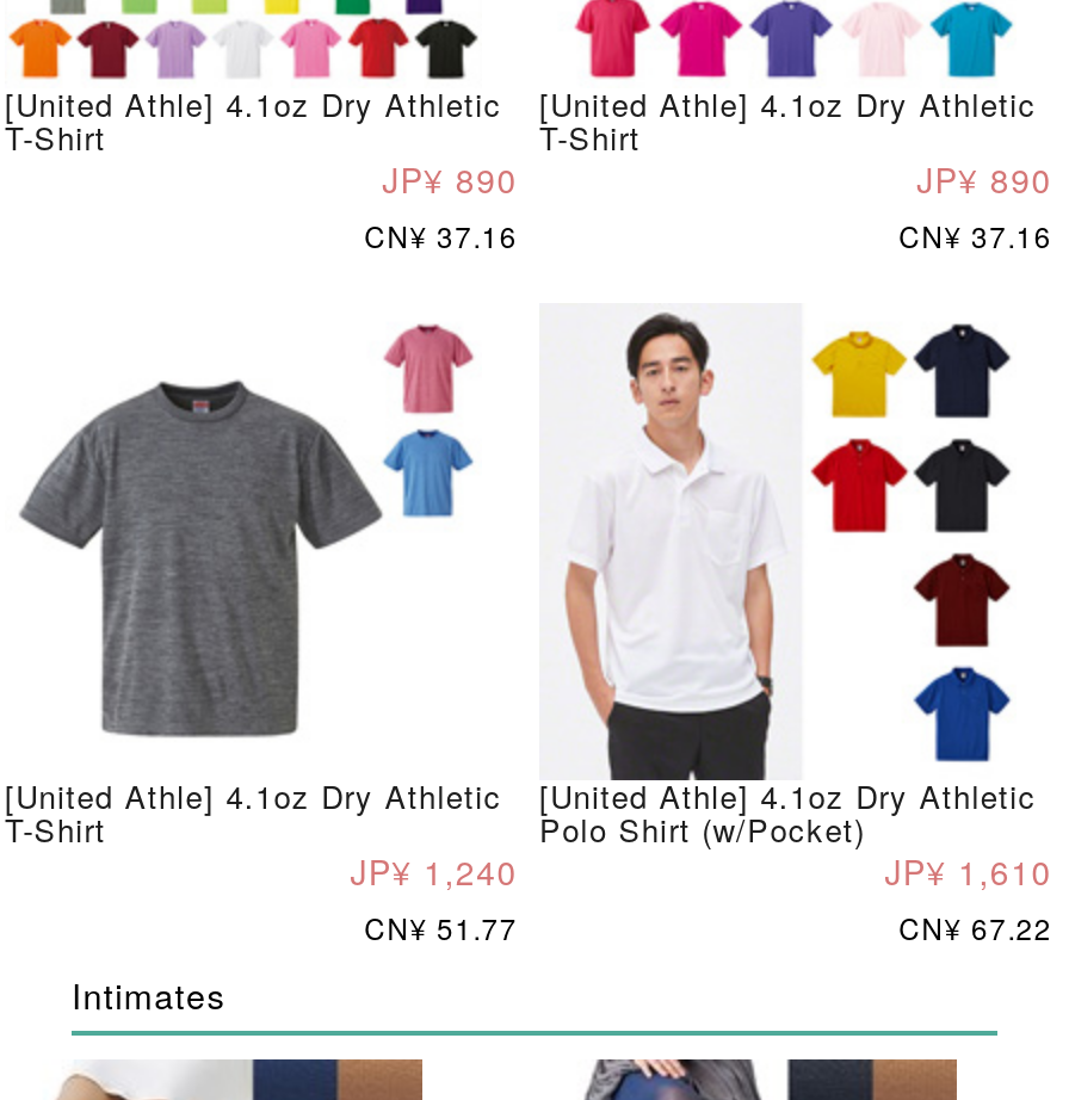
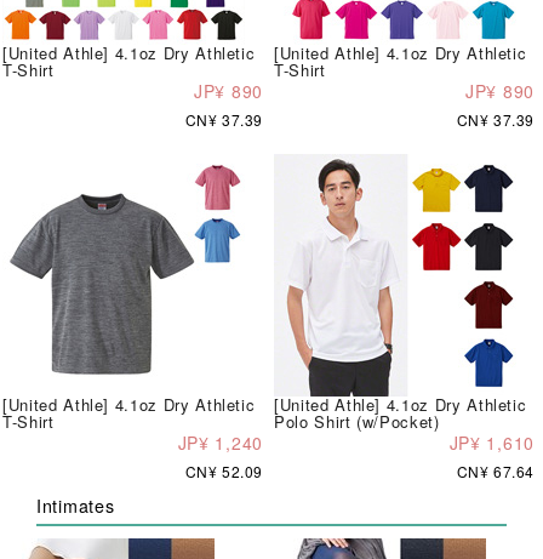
- CN¥ 37.16
+ CN¥ 37.39

- CN¥ 37.16
+ CN¥ 37.39

- CN¥ 51.77
+ CN¥ 52.09

- CN¥ 67.22
+ CN¥ 67.64
